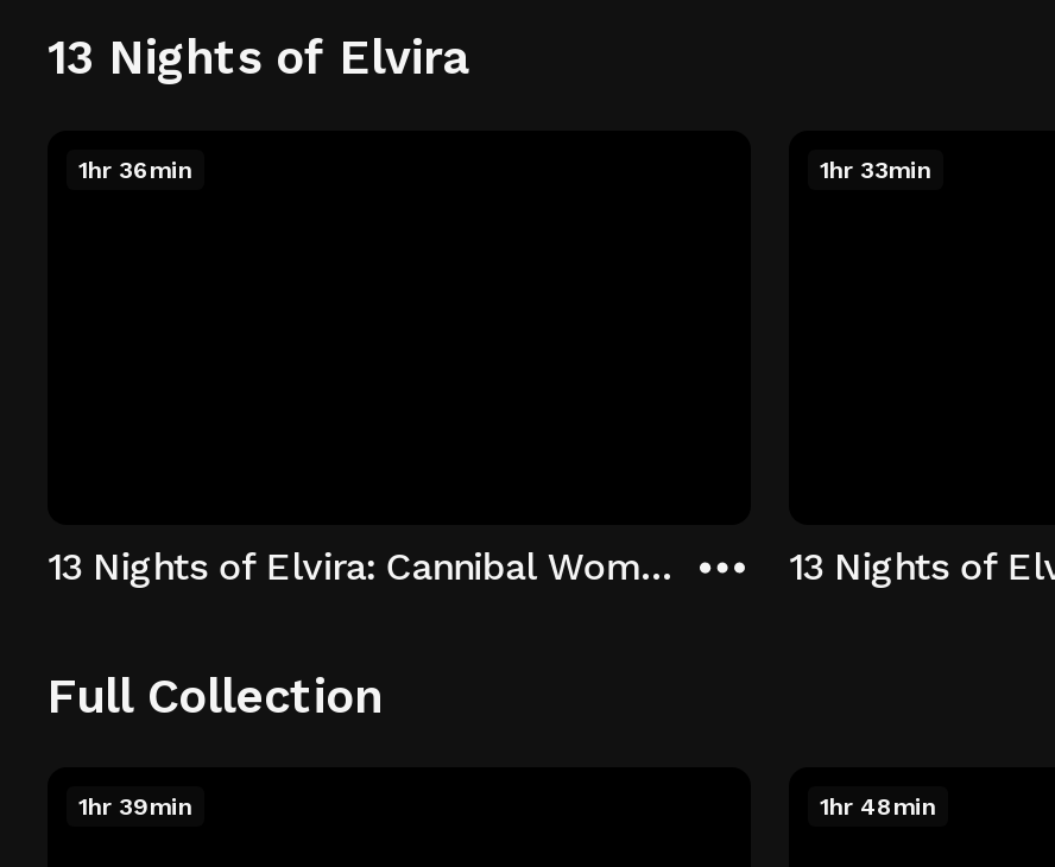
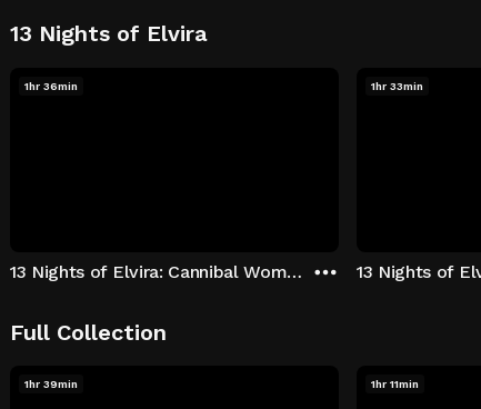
- 1hr 48min
+ 1hr 11min
